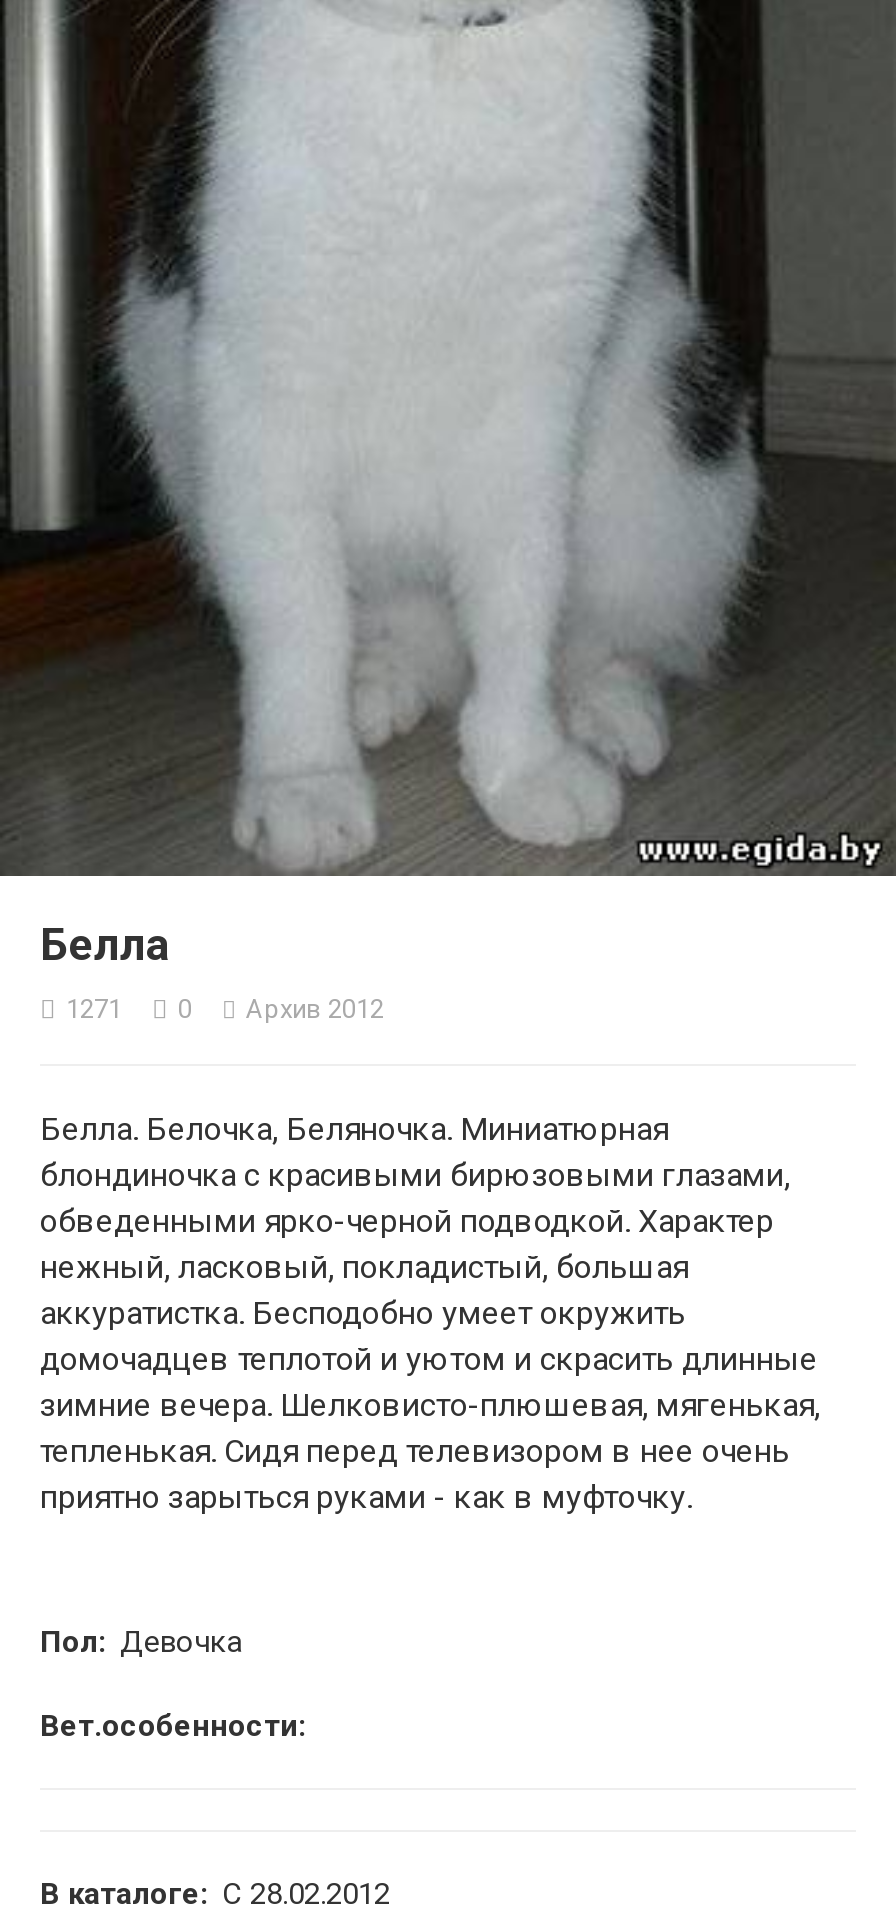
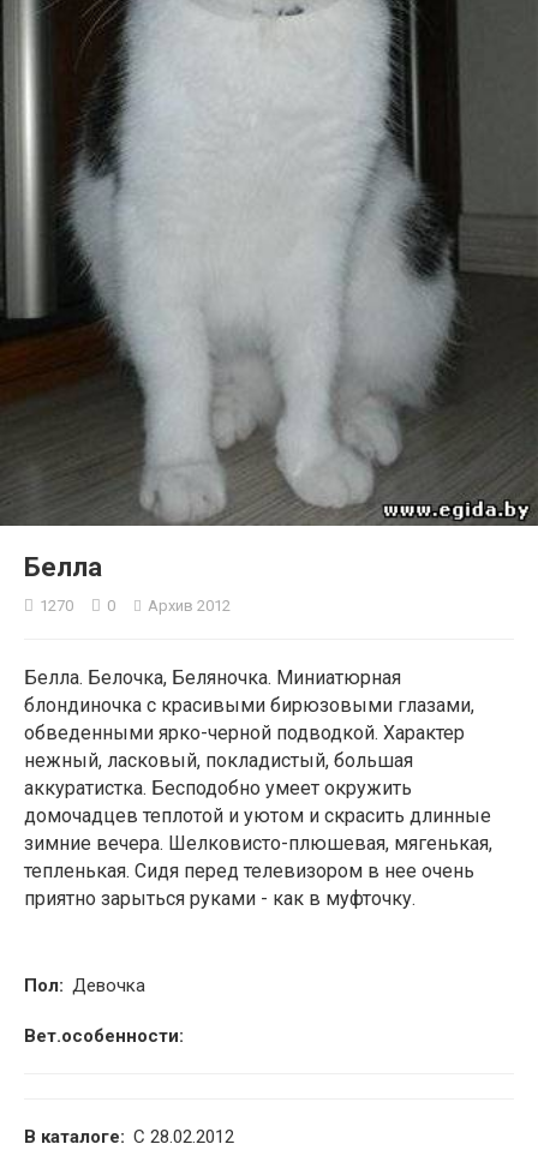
- 1271 0 Архив 2012
+ 1270 0 Архив 2012
